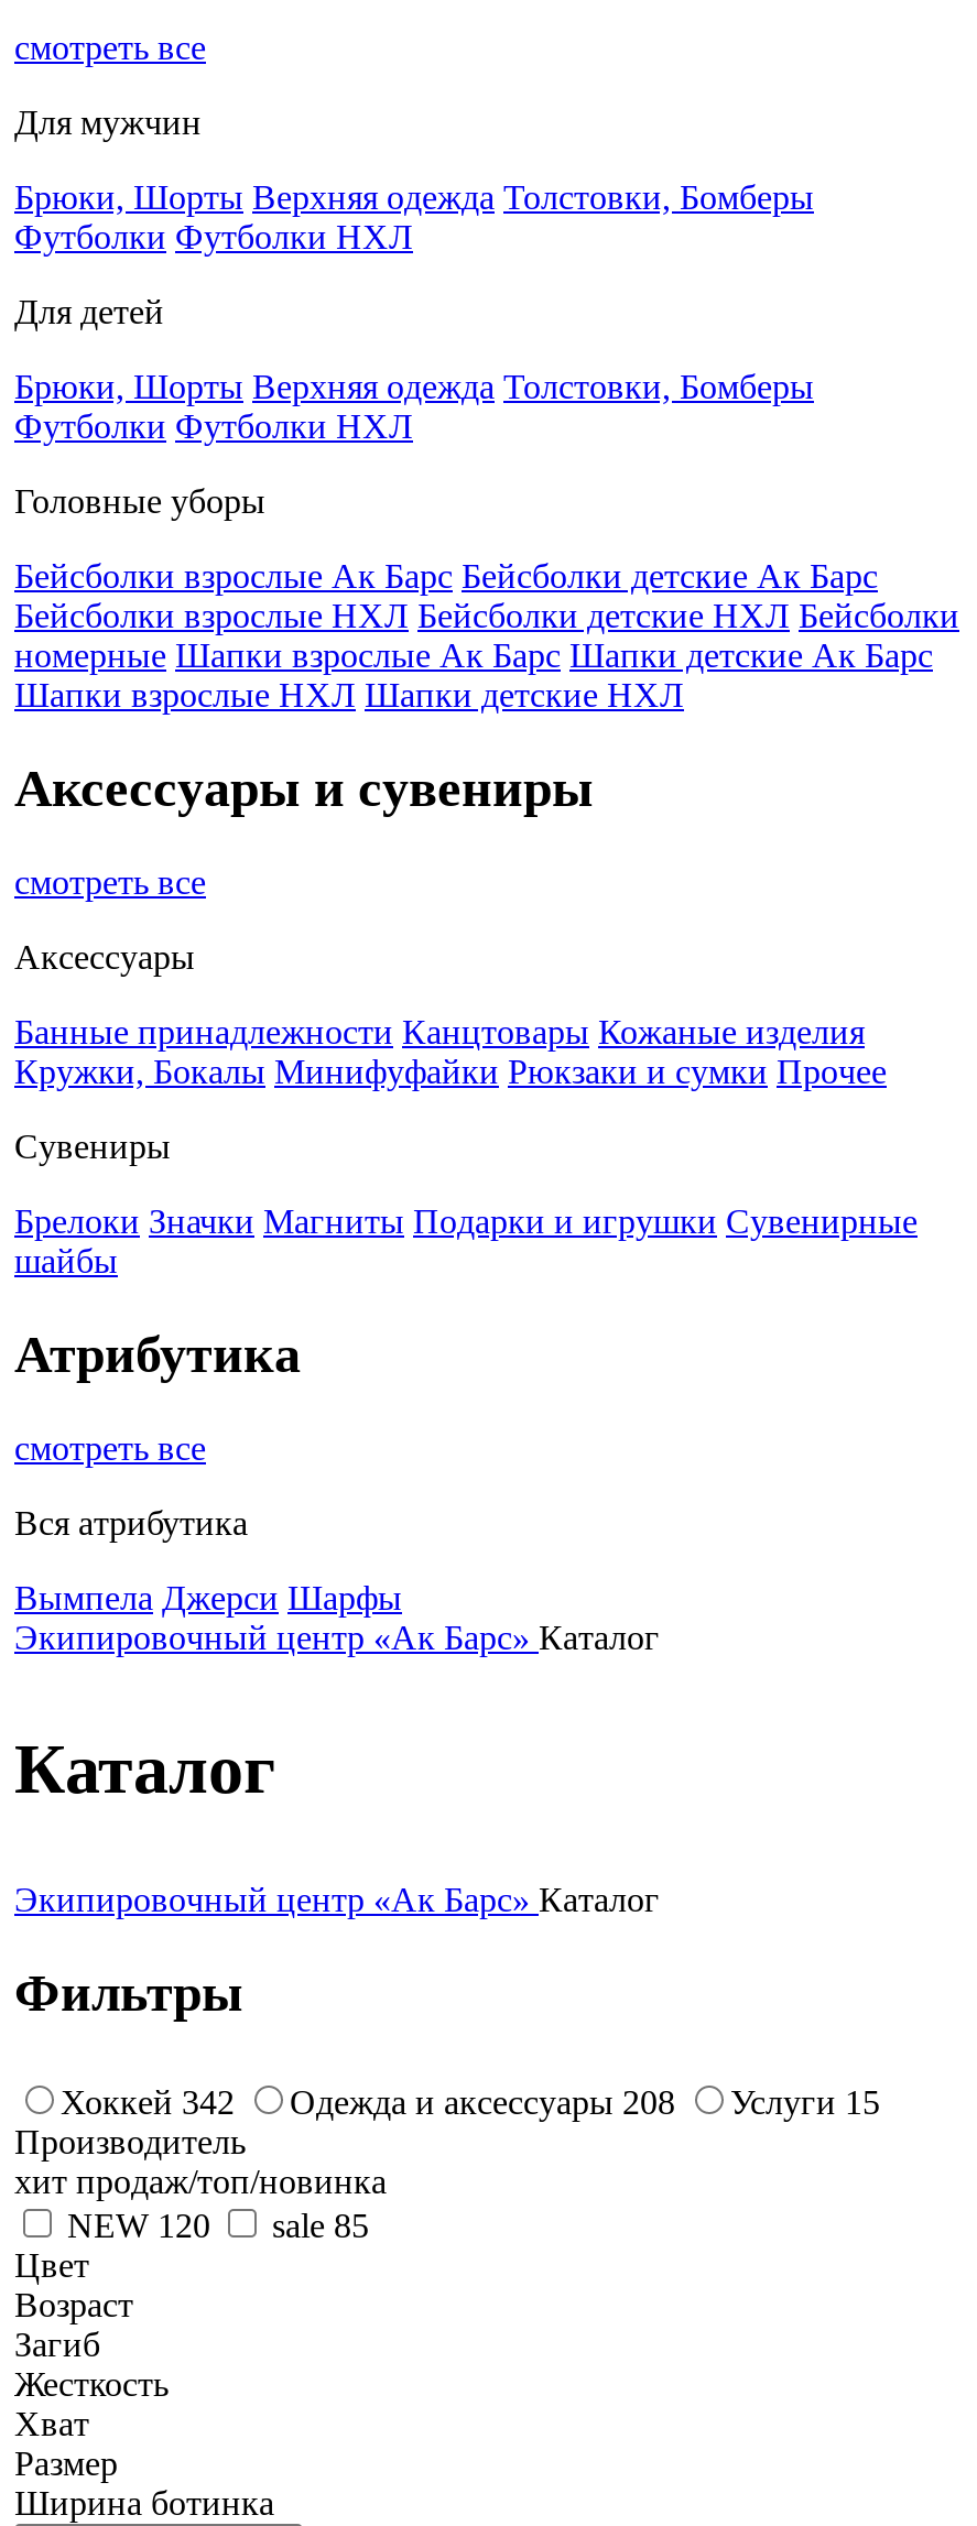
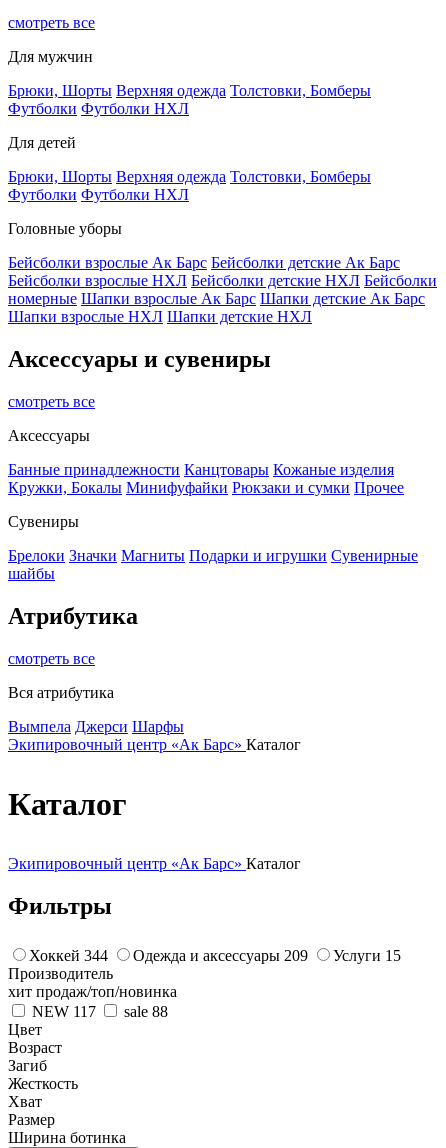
- Хоккей 342
+ Хоккей 344

- Одежда и аксессуары 208
+ Одежда и аксессуары 209

- NEW 120
+ NEW 117

- sale 85
+ sale 88
